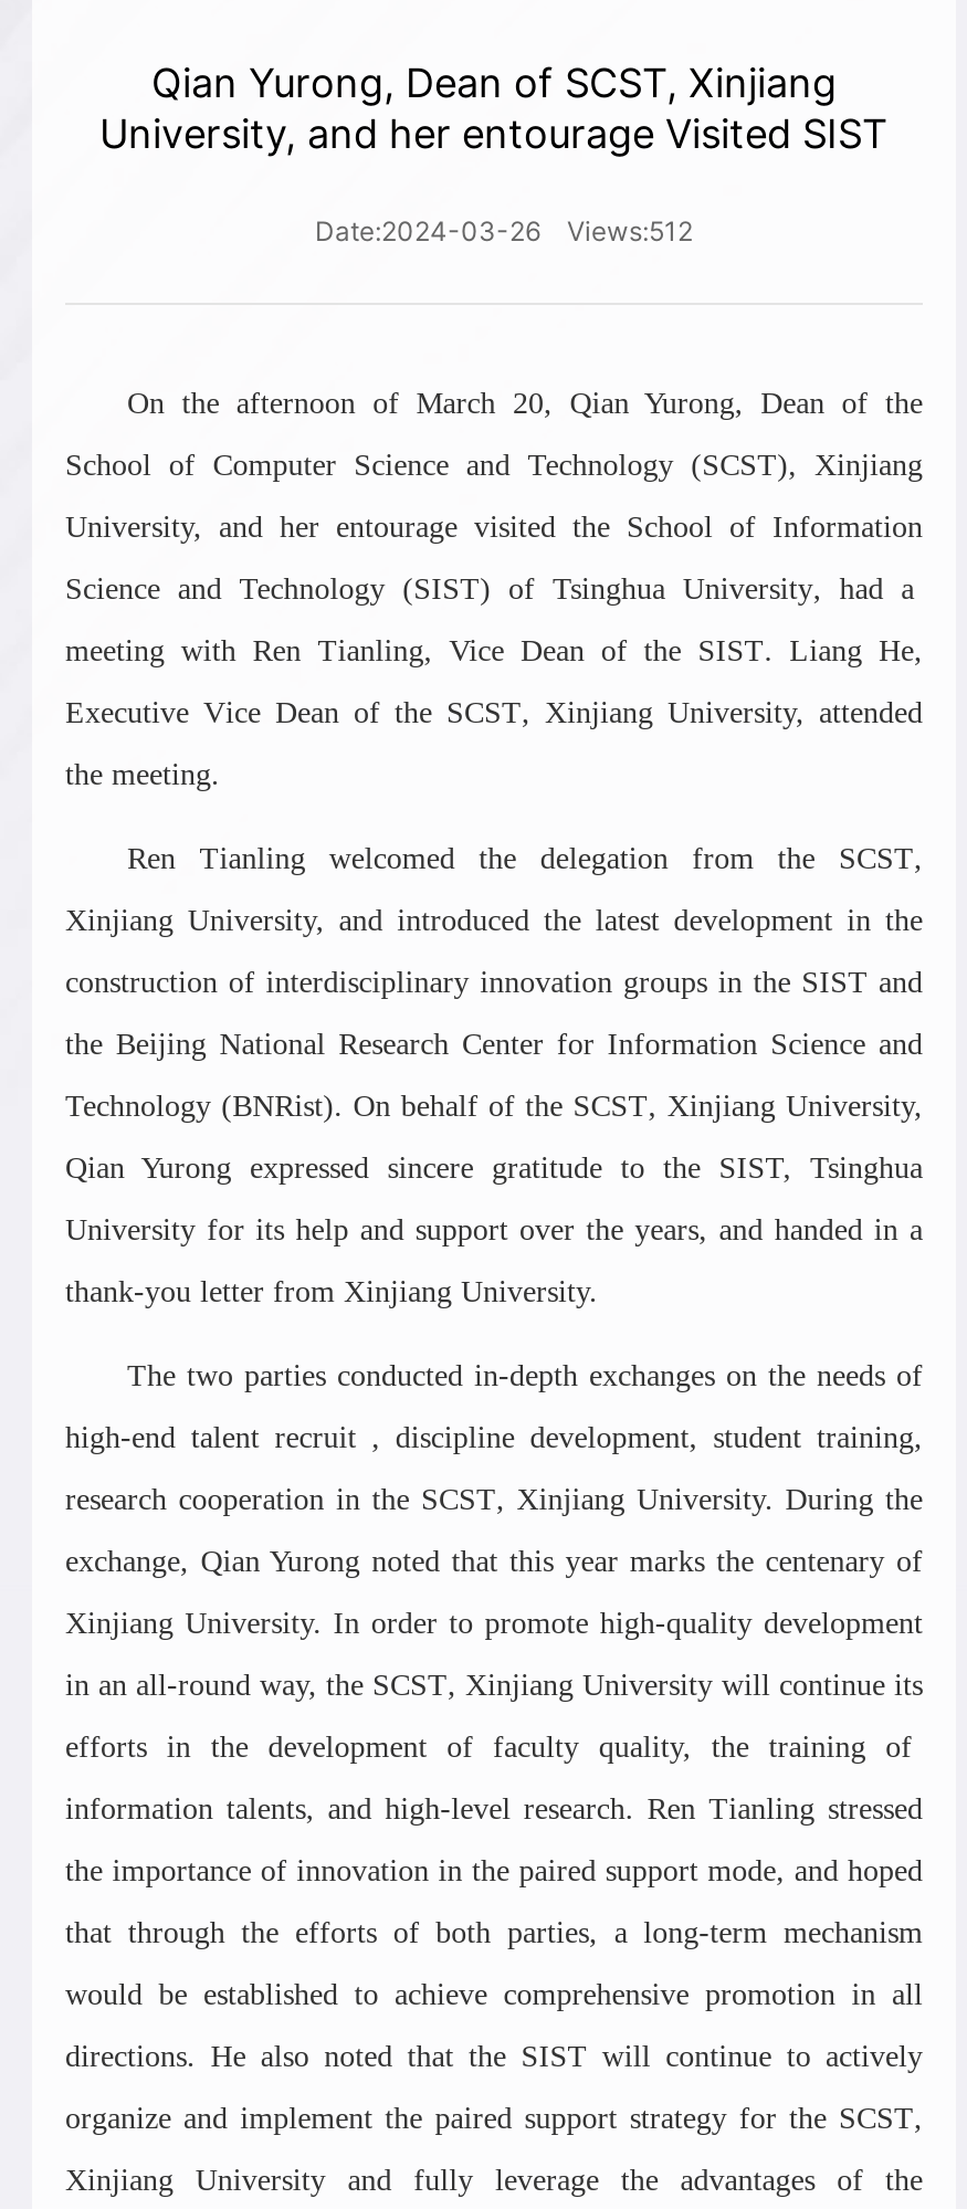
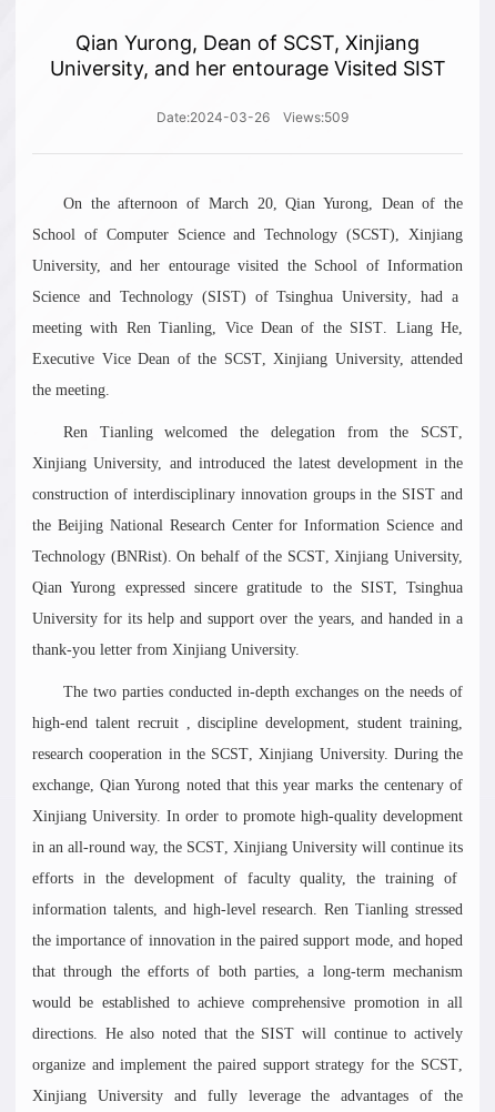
- Date:2024-03-26 Views:512
+ Date:2024-03-26 Views:509
